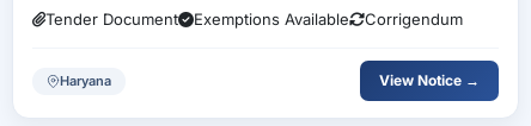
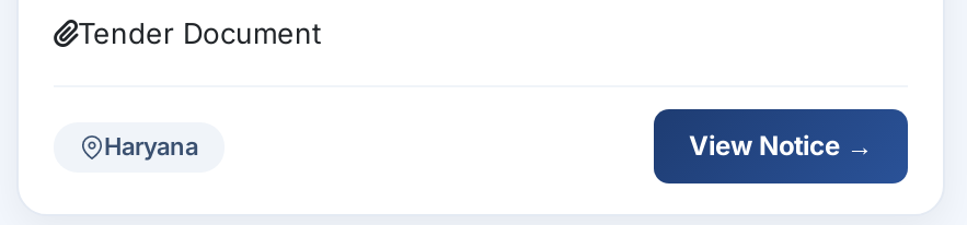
- Exemptions Available
- Corrigendum
